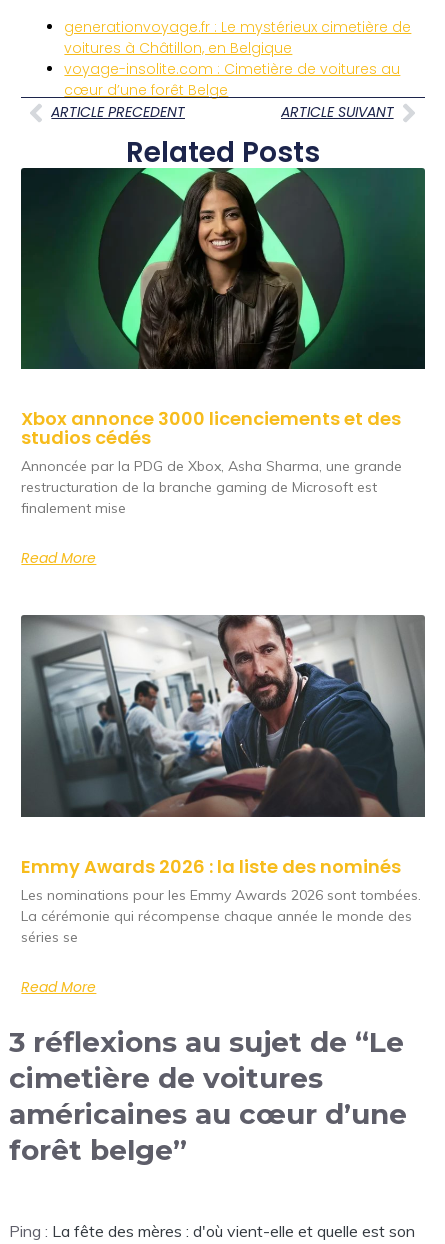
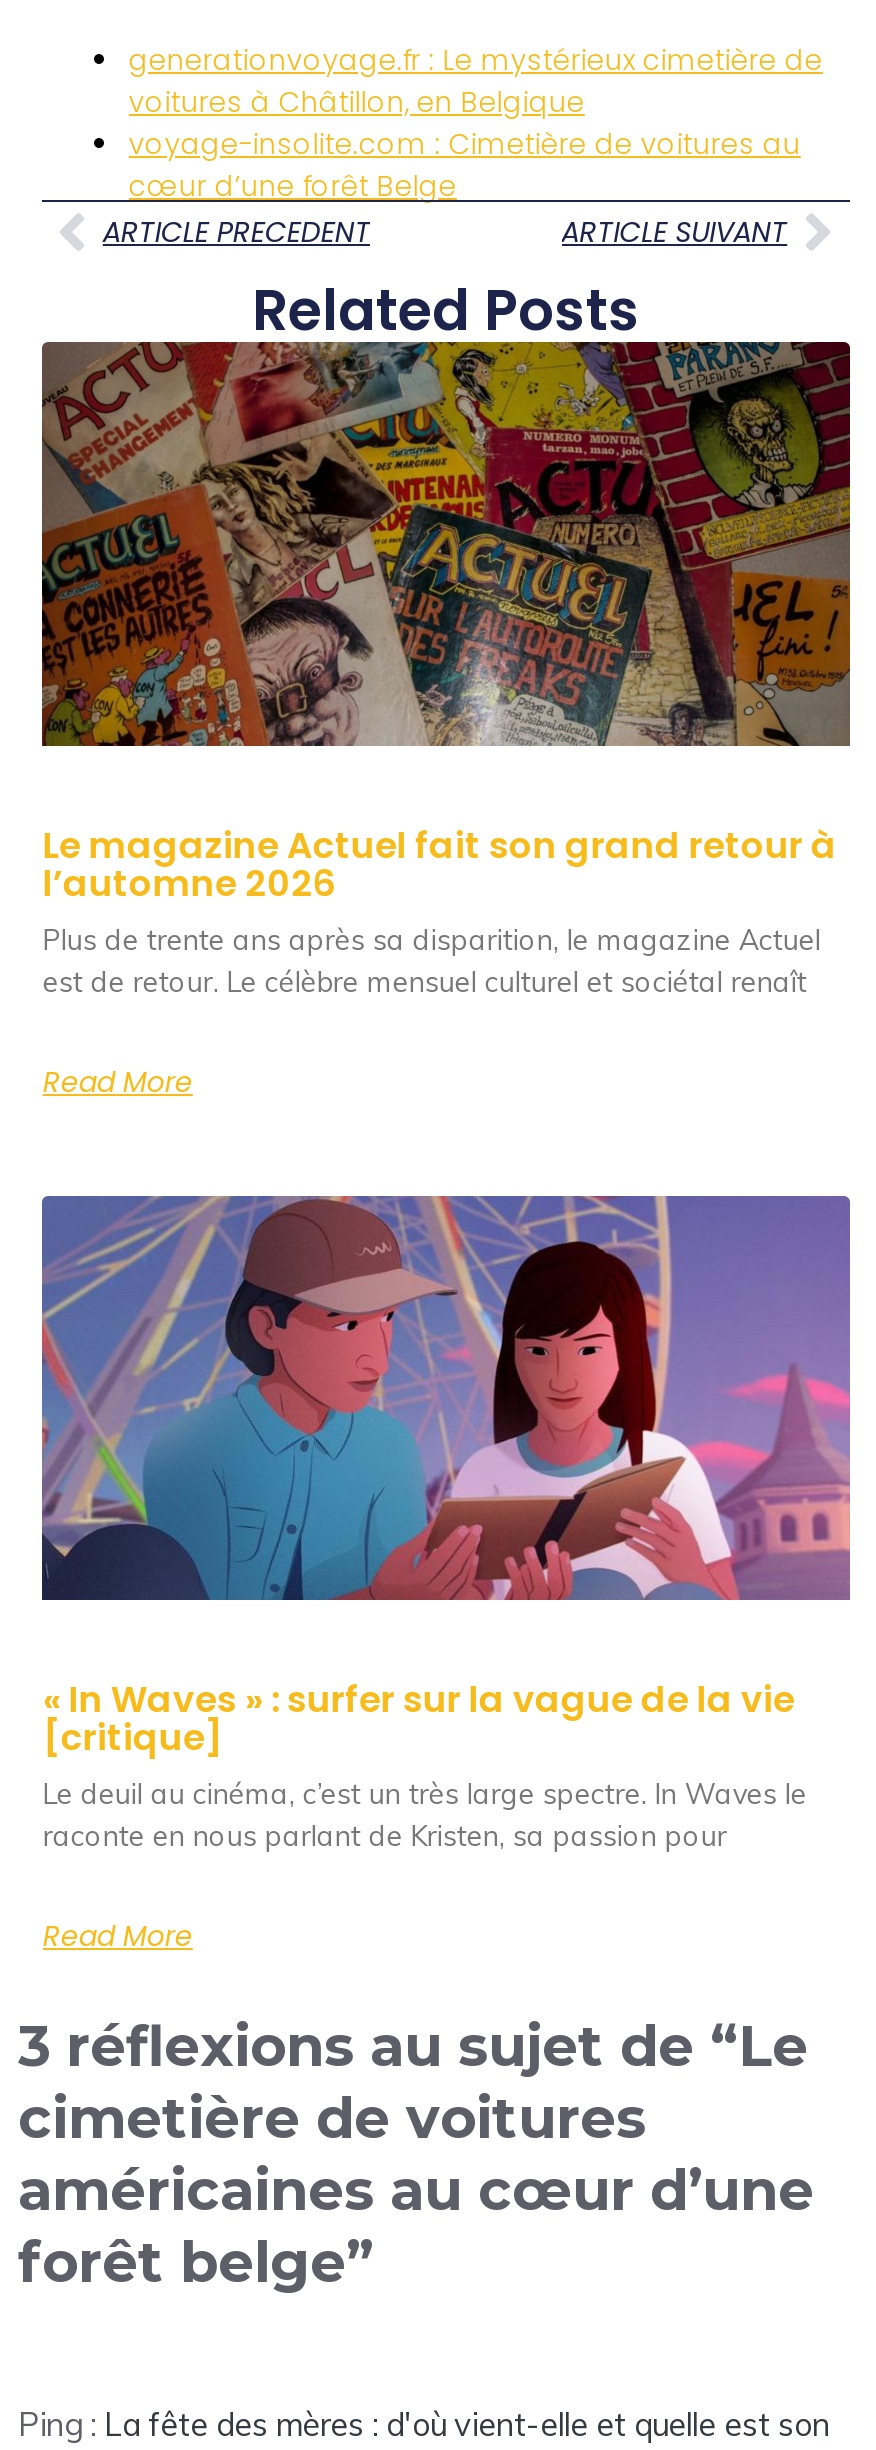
- [image]
- Xbox annonce 3000 licenciements et des
- studios cédés
- Annoncée par la PDG de Xbox, Asha Sharma, une grande
- restructuration de la branche gaming de Microsoft est
- finalement mise
+ [image]
+ Le magazine Actuel fait son grand retour à
+ l’automne 2026
+ Plus de trente ans après sa disparition, le magazine Actuel
+ est de retour. Le célèbre mensuel culturel et sociétal renaît

- [image]
- Emmy Awards 2026 : la liste des nominés
- Les nominations pour les Emmy Awards 2026 sont tombées.
- La cérémonie qui récompense chaque année le monde des
- séries se
+ [image]
+ « In Waves » : surfer sur la vague de la vie
+ [critique]
+ Le deuil au cinéma, c’est un très large spectre. In Waves le
+ raconte en nous parlant de Kristen, sa passion pour
